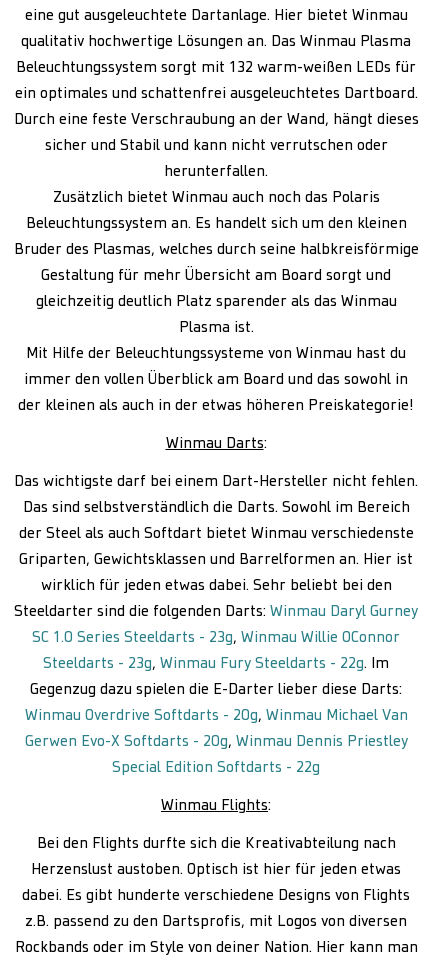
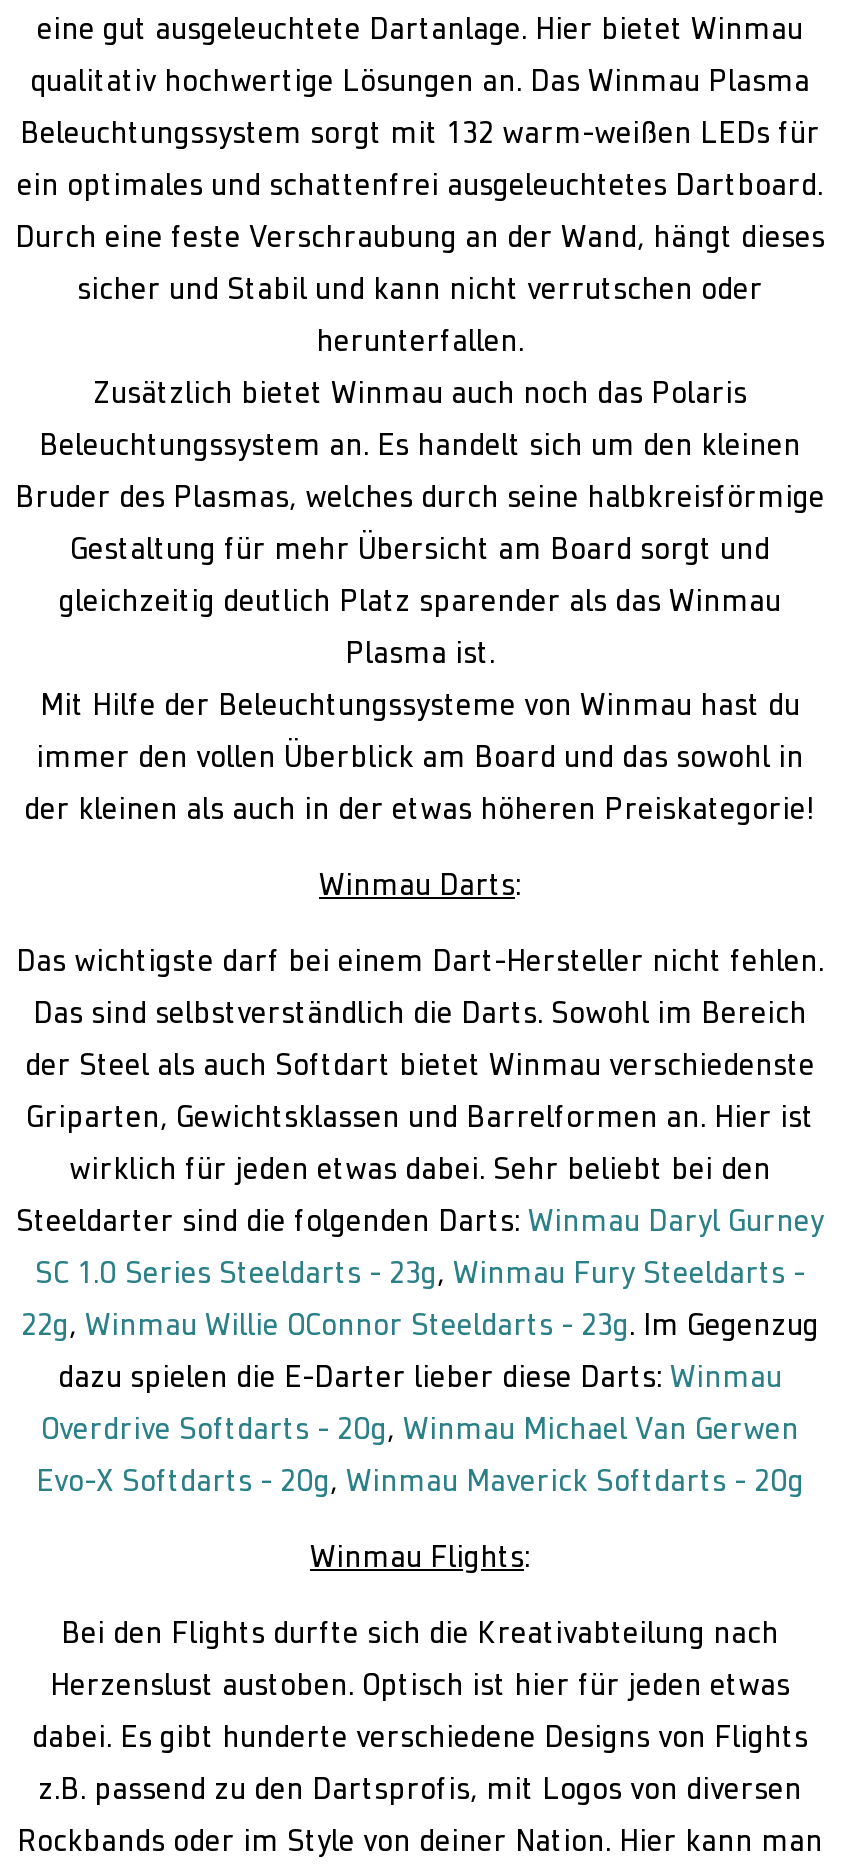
- SC 1.0 Series Steeldarts - 23g, Winmau Willie OConnor
- Steeldarts - 23g, Winmau Fury Steeldarts - 22g. Im
- Gegenzug dazu spielen die E-Darter lieber diese Darts:
- Winmau Overdrive Softdarts - 20g, Winmau Michael Van
- Gerwen Evo-X Softdarts - 20g, Winmau Dennis Priestley
- Special Edition Softdarts - 22g
+ SC 1.0 Series Steeldarts - 23g, Winmau Fury Steeldarts -
+ 22g, Winmau Willie OConnor Steeldarts - 23g. Im Gegenzug
+ dazu spielen die E-Darter lieber diese Darts: Winmau
+ Overdrive Softdarts - 20g, Winmau Michael Van Gerwen
+ Evo-X Softdarts - 20g, Winmau Maverick Softdarts - 20g
